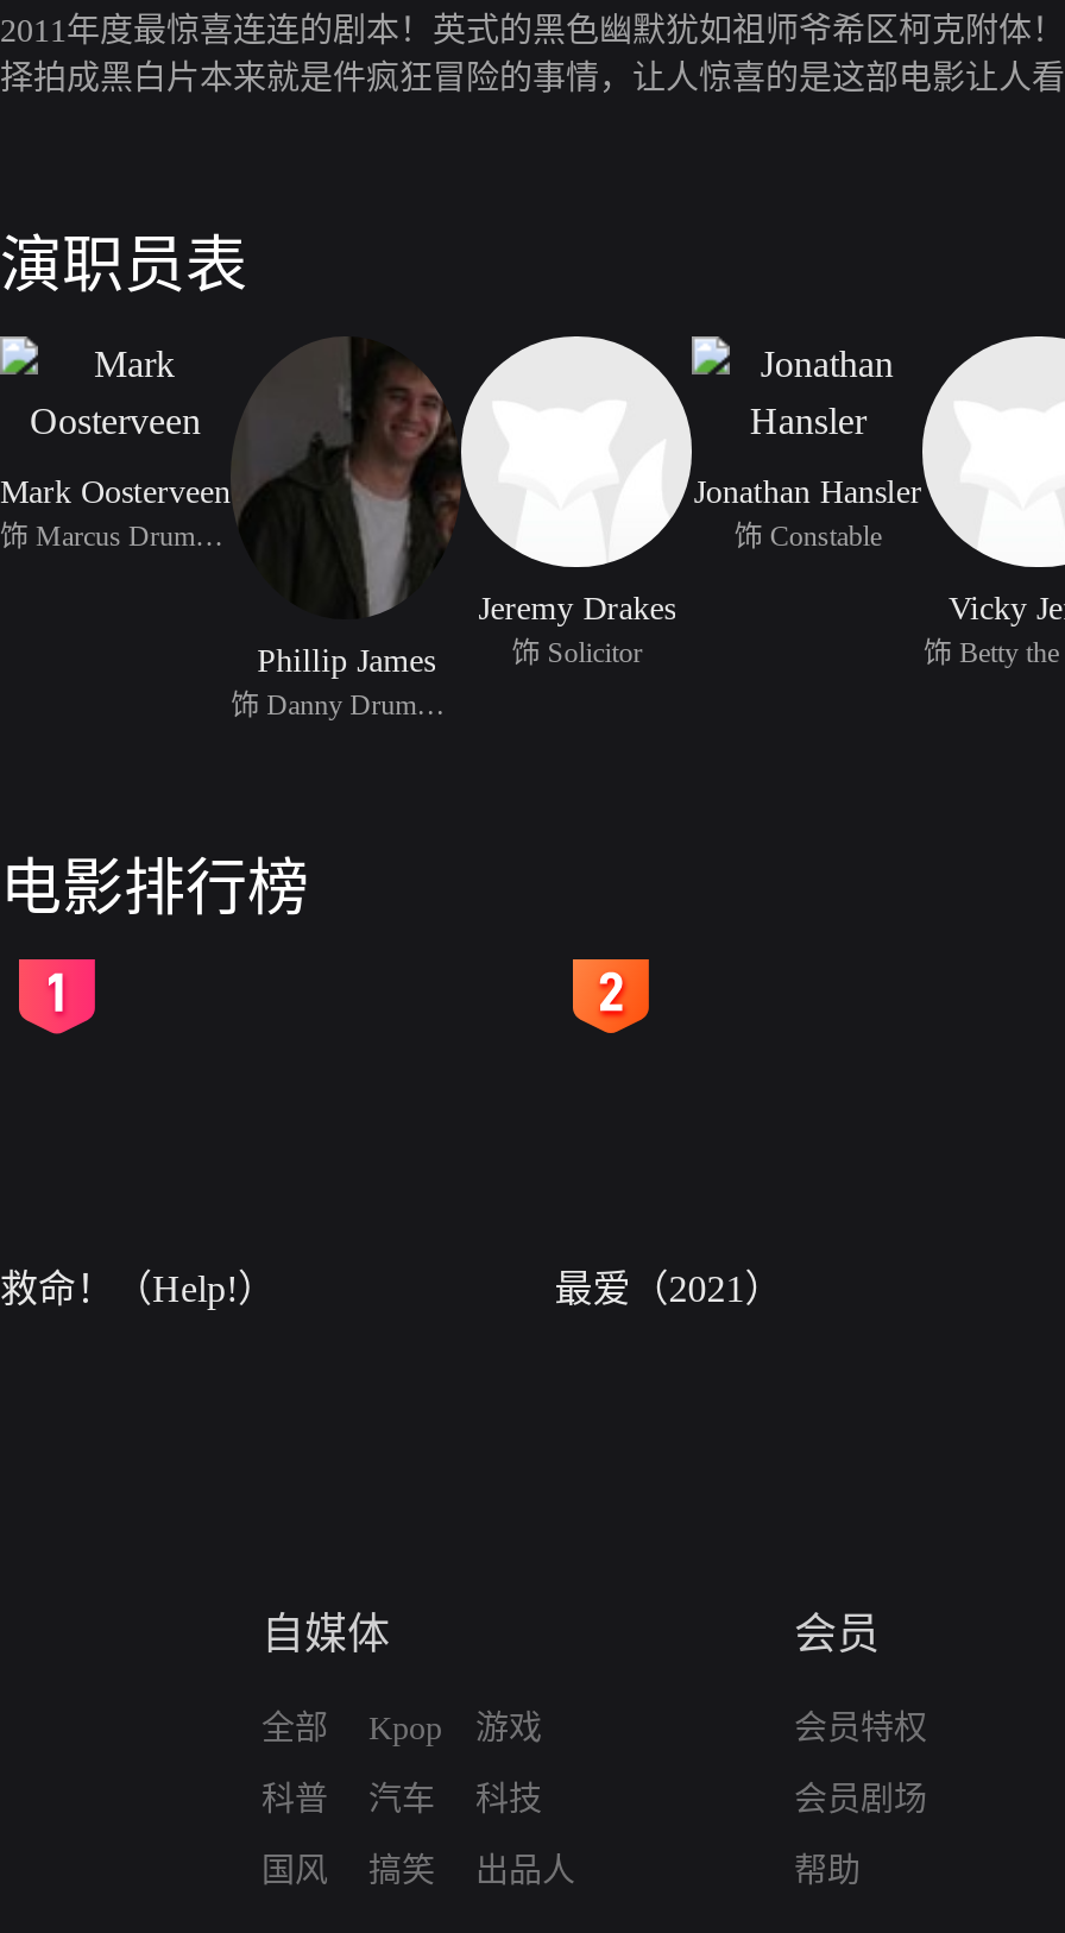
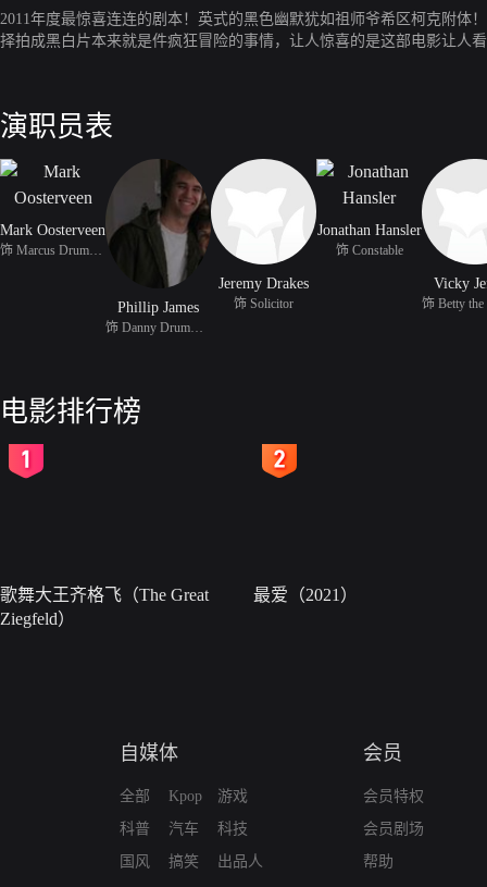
- 救命！（Help!）
+ 歌舞大王齐格飞（The Great
+ Ziegfeld）
